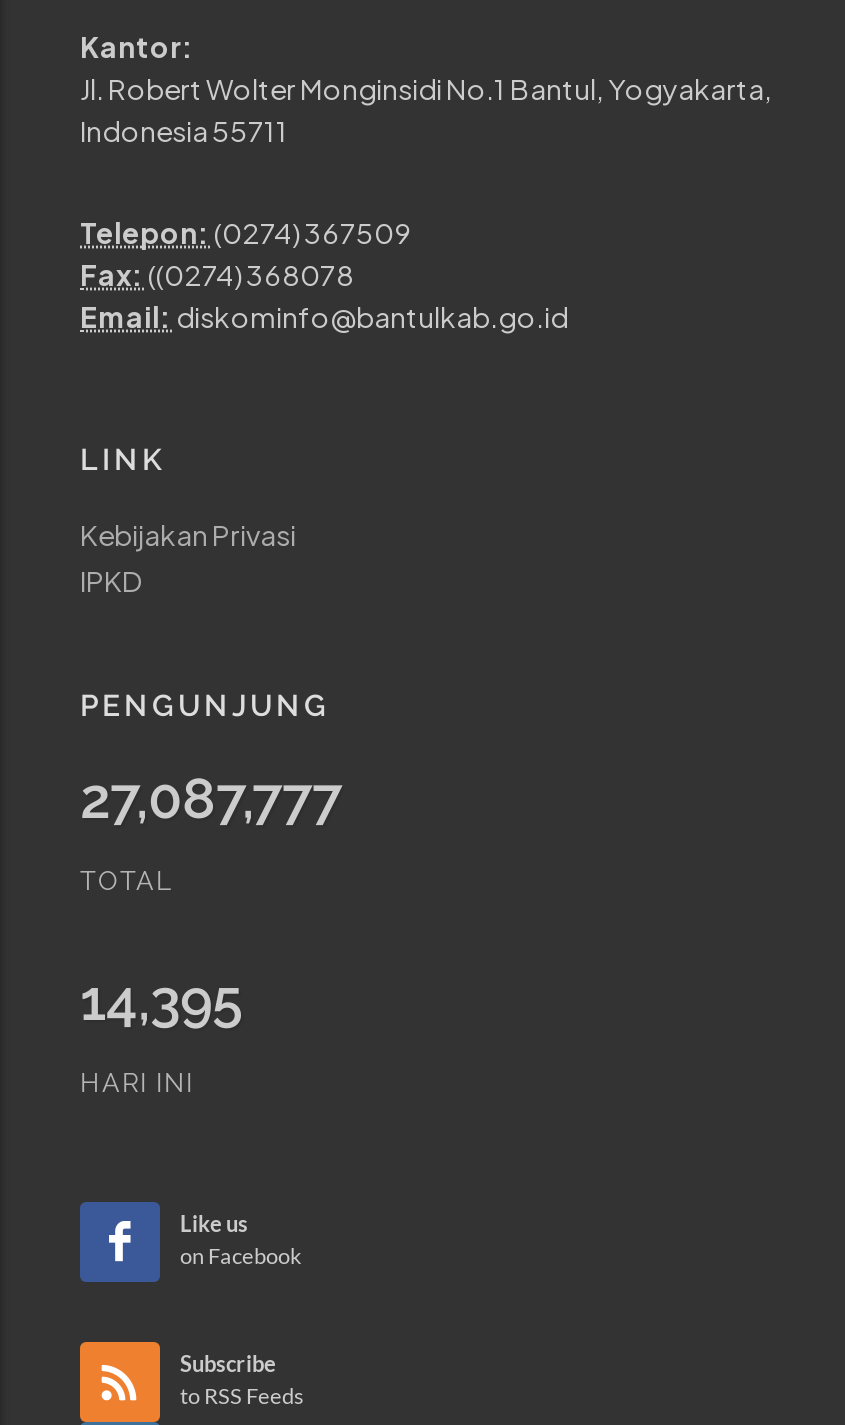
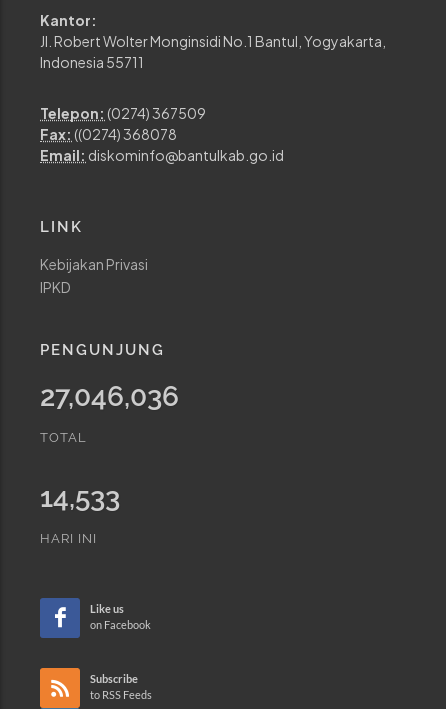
- 27,087,777
+ 27,046,036

- 14,395
+ 14,533
